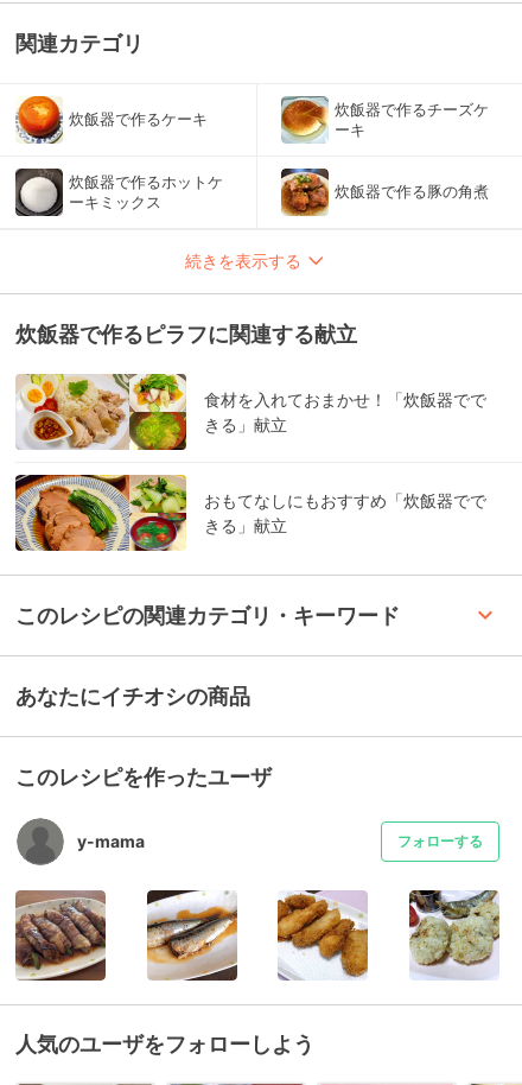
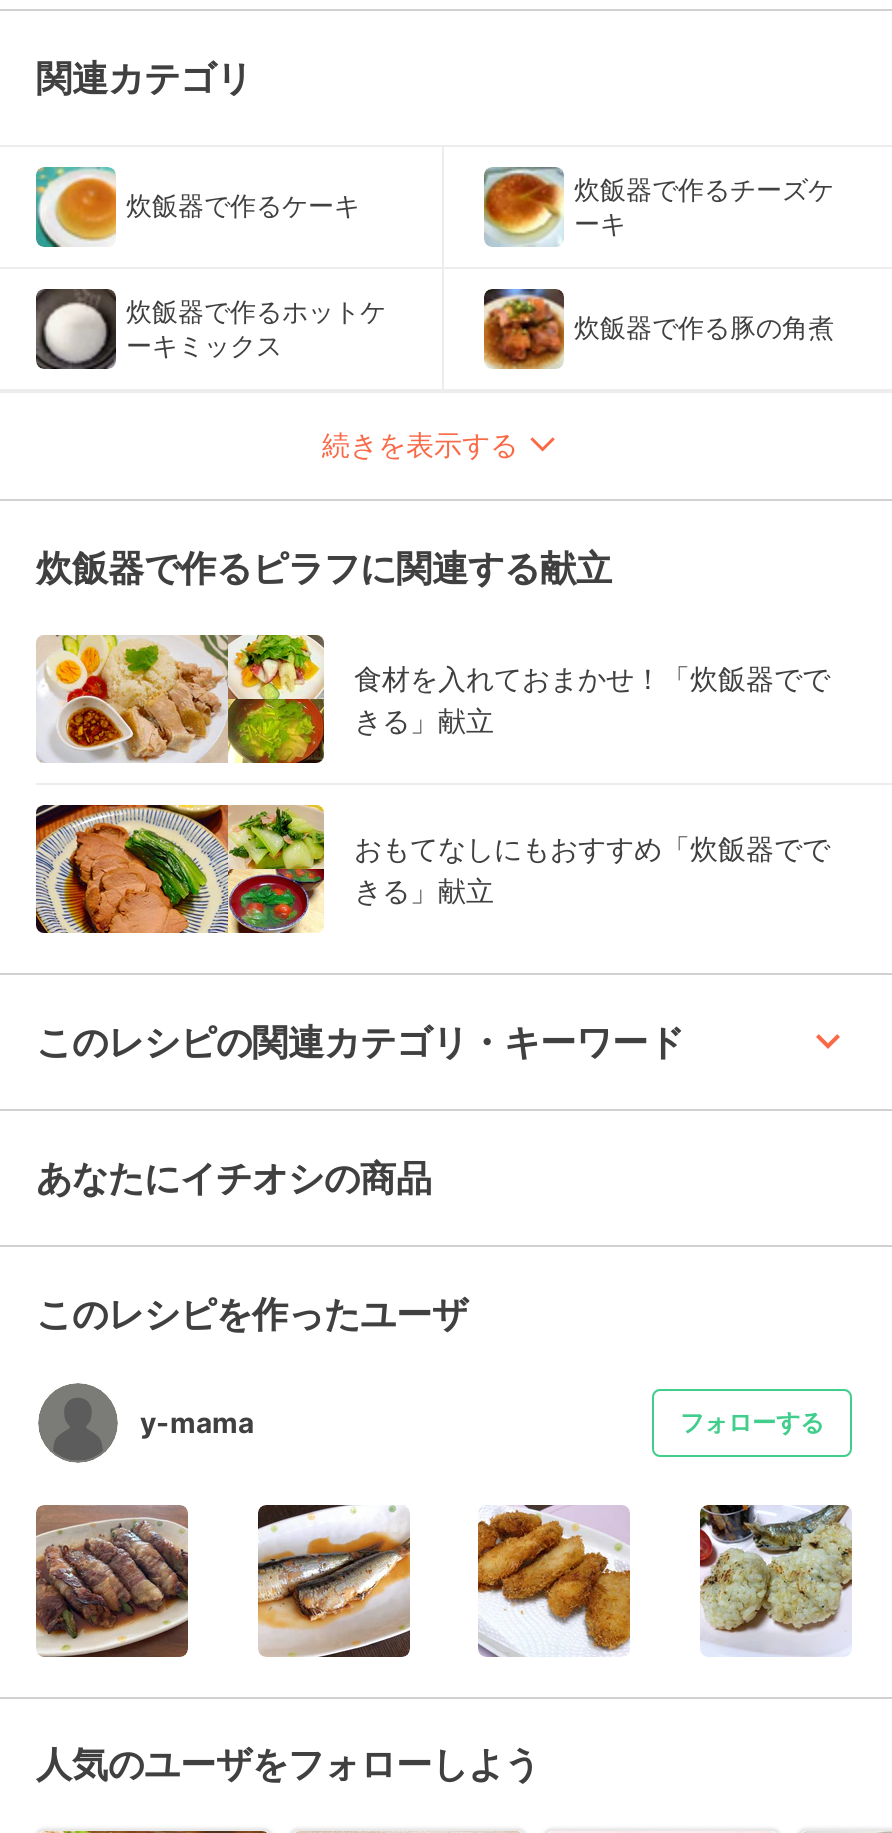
- [image]
+ [image]
